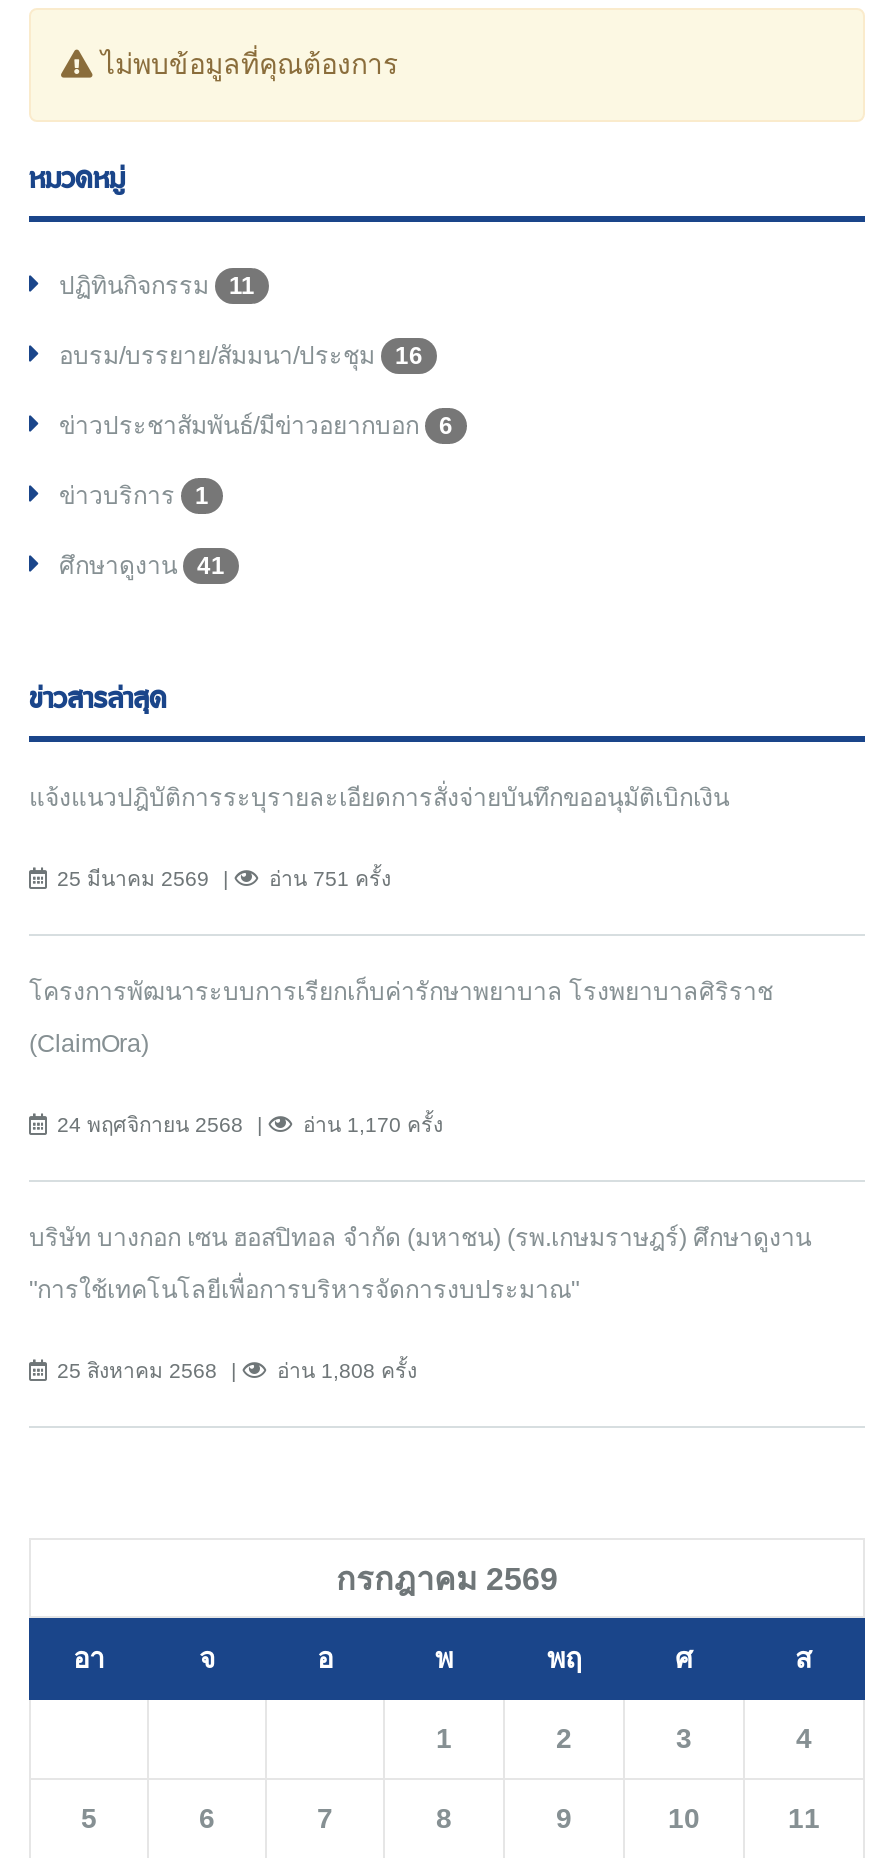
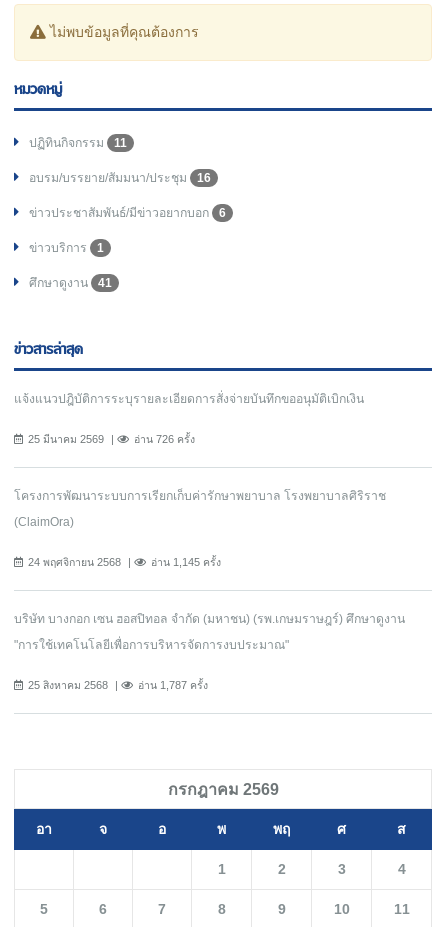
- อ่าน 751 ครั้ง
+ อ่าน 726 ครั้ง

- อ่าน 1,170 ครั้ง
+ อ่าน 1,145 ครั้ง

- อ่าน 1,808 ครั้ง
+ อ่าน 1,787 ครั้ง
